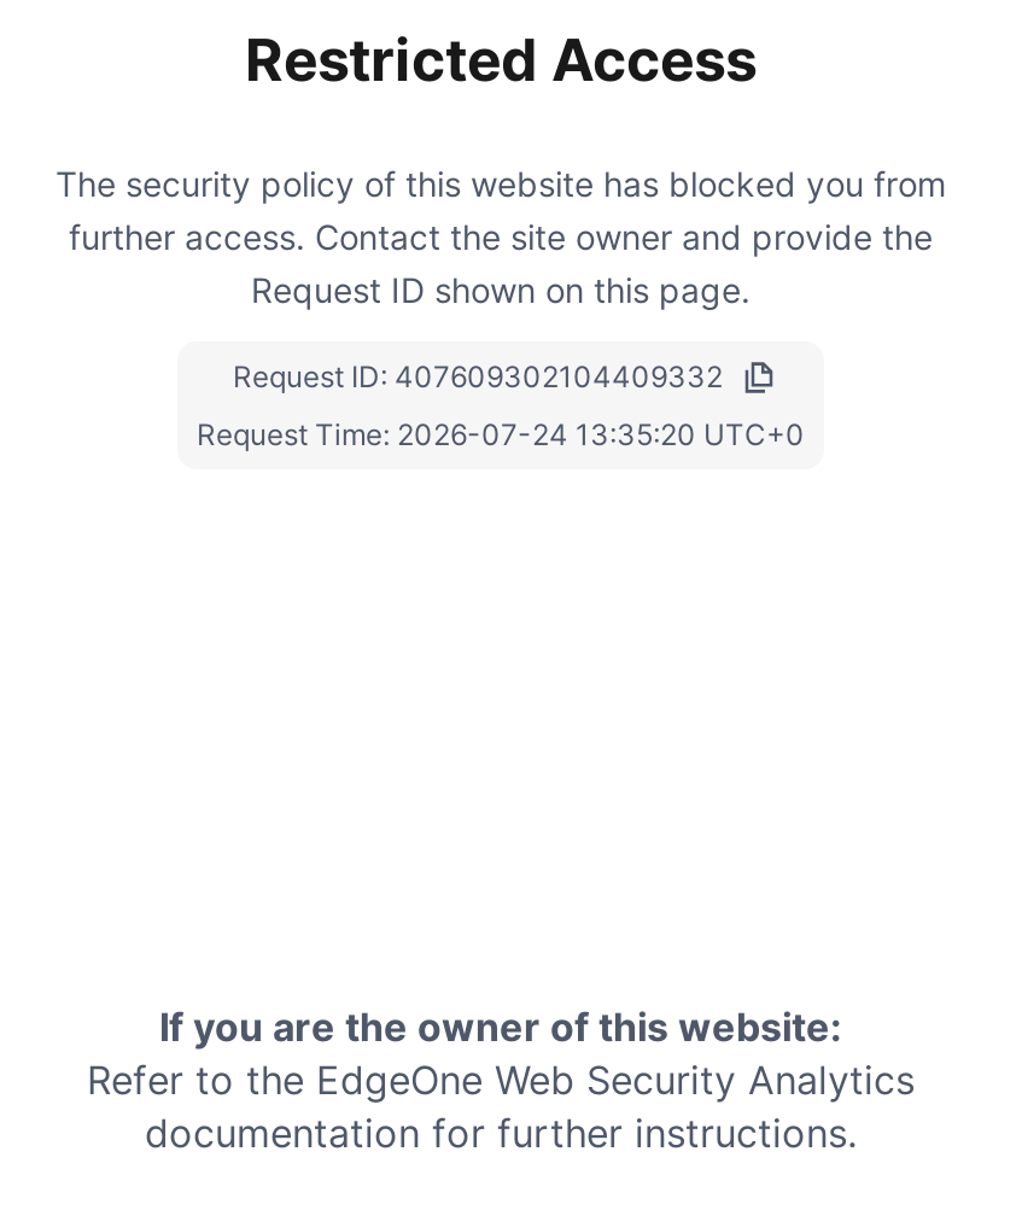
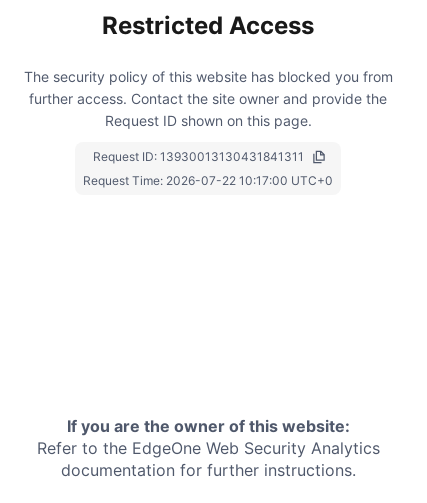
- Request ID: 407609302104409332
+ Request ID: 13930013130431841311

- Request Time: 2026-07-24 13:35:20 UTC+0
+ Request Time: 2026-07-22 10:17:00 UTC+0
